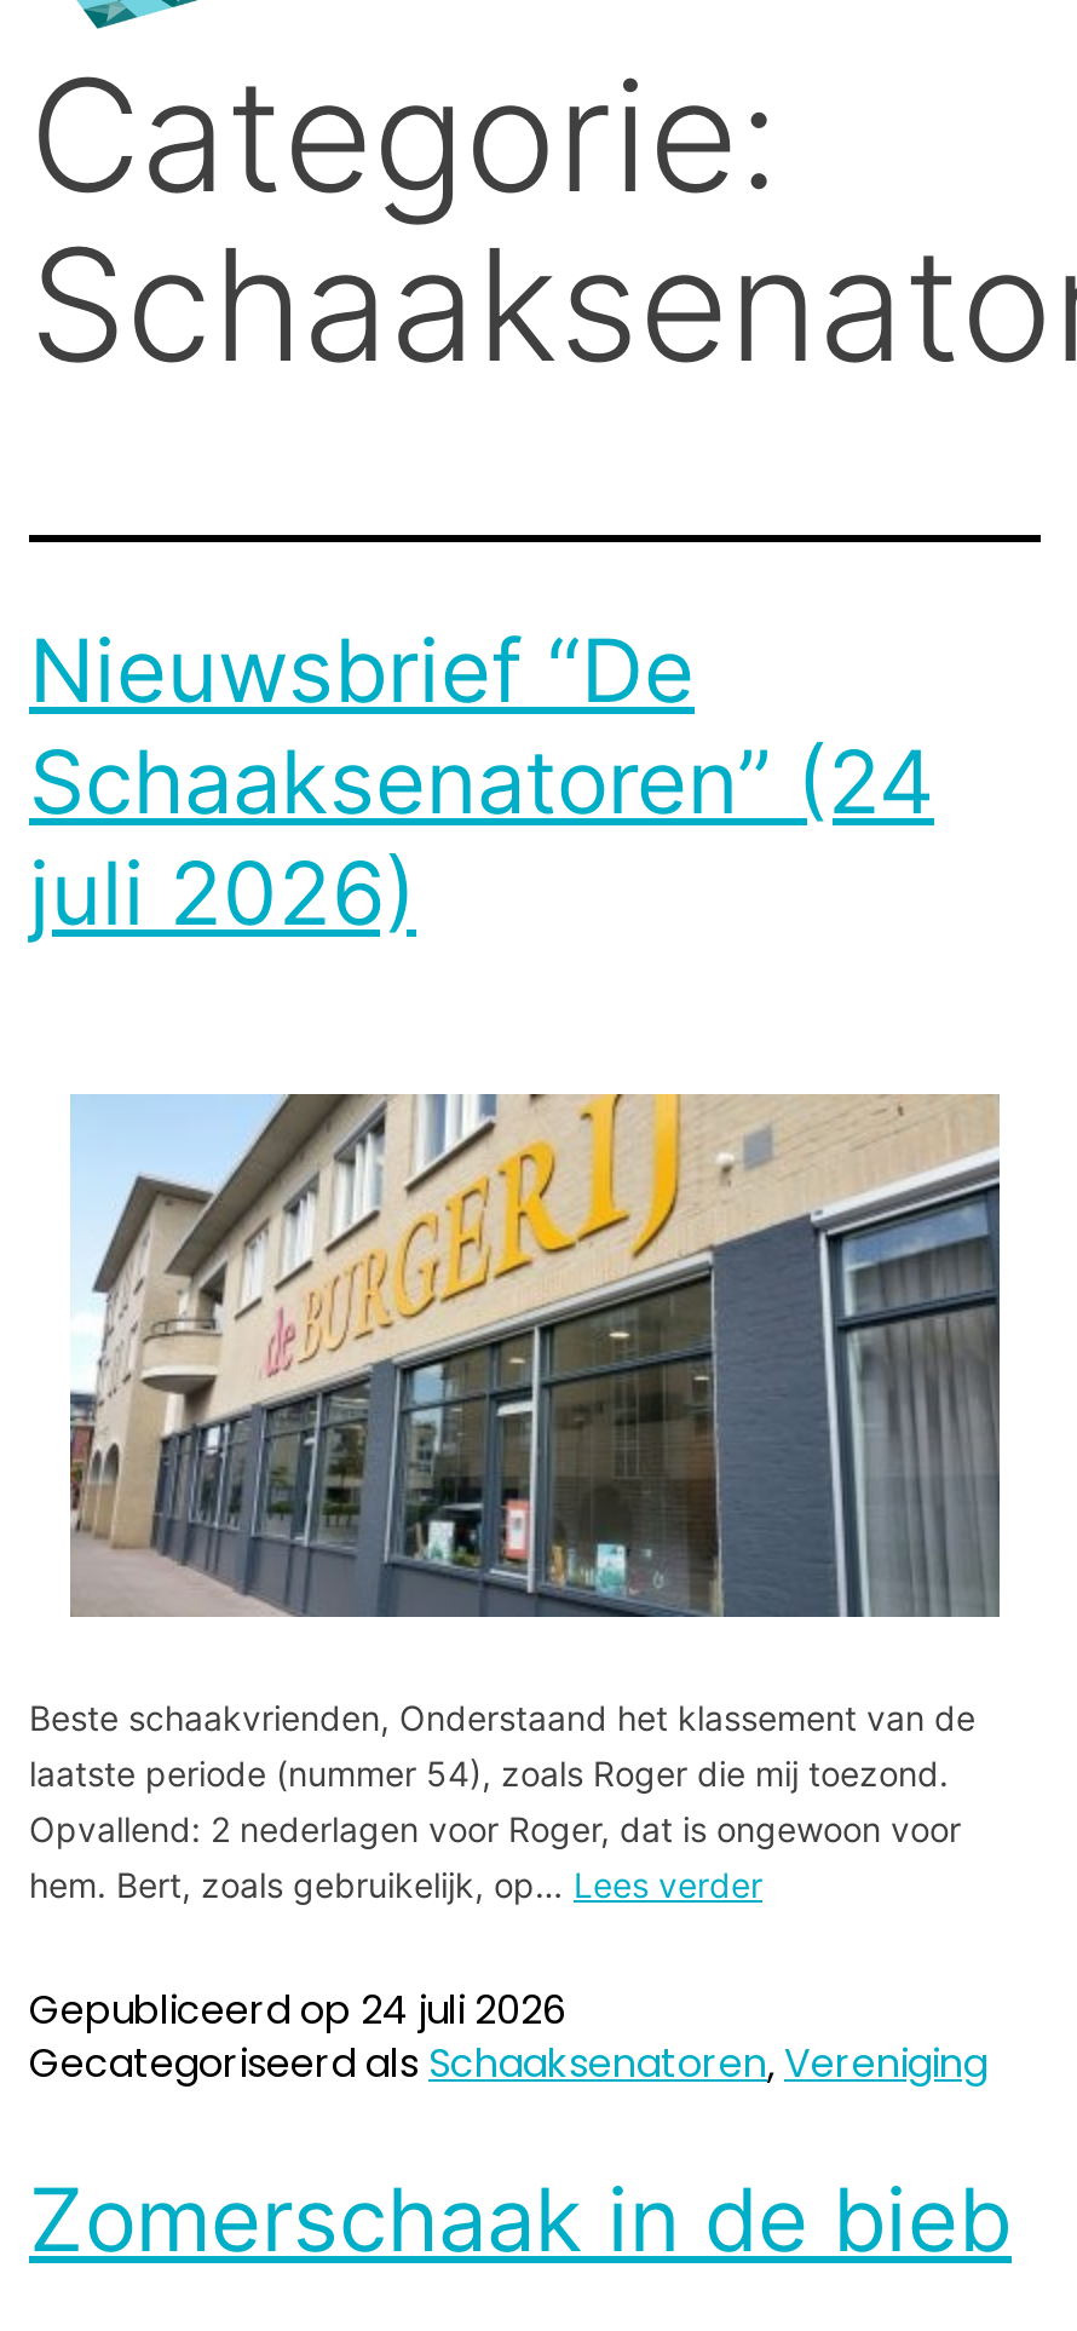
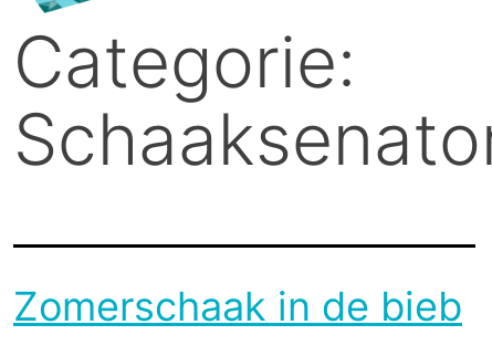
- Nieuwsbrief “De
- Schaaksenatoren” (24
- juli 2026)

- [image]
- Beste schaakvrienden, Onderstaand het klassement van de
- laatste periode (nummer 54), zoals Roger die mij toezond.
- Opvallend: 2 nederlagen voor Roger, dat is ongewoon voor
- hem. Bert, zoals gebruikelijk, op… Lees verder
- Gepubliceerd op 24 juli 2026
- Gecategoriseerd alsSchaaksenatoren, Vereniging
